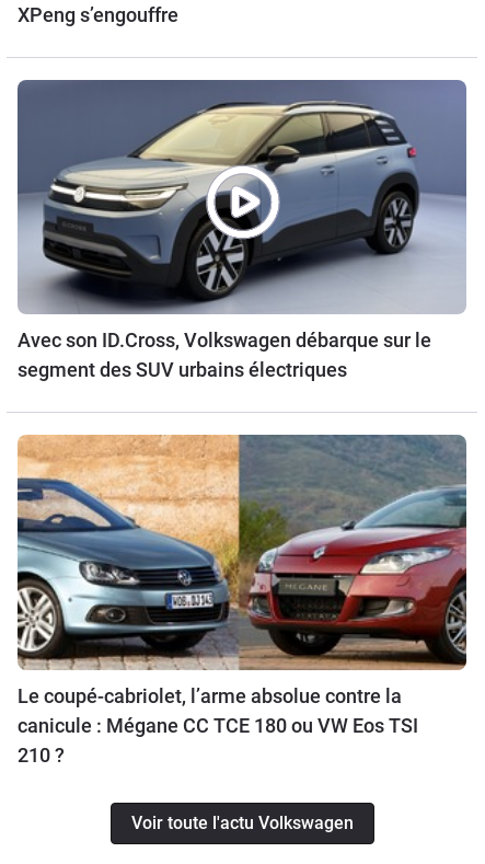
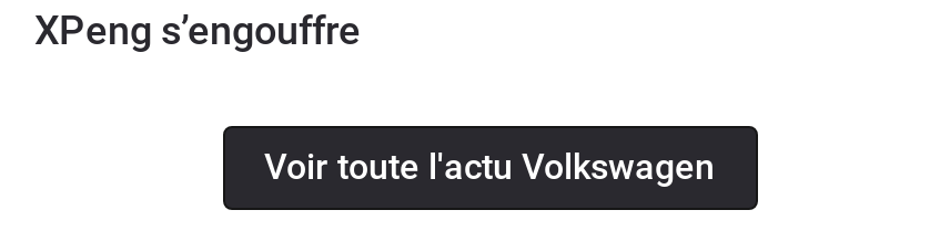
- [image]
- Avec son ID.Cross, Volkswagen débarque sur le
- segment des SUV urbains électriques

- [image]
- Le coupé-cabriolet, l’arme absolue contre la
- canicule : Mégane CC TCE 180 ou VW Eos TSI
- 210 ?
